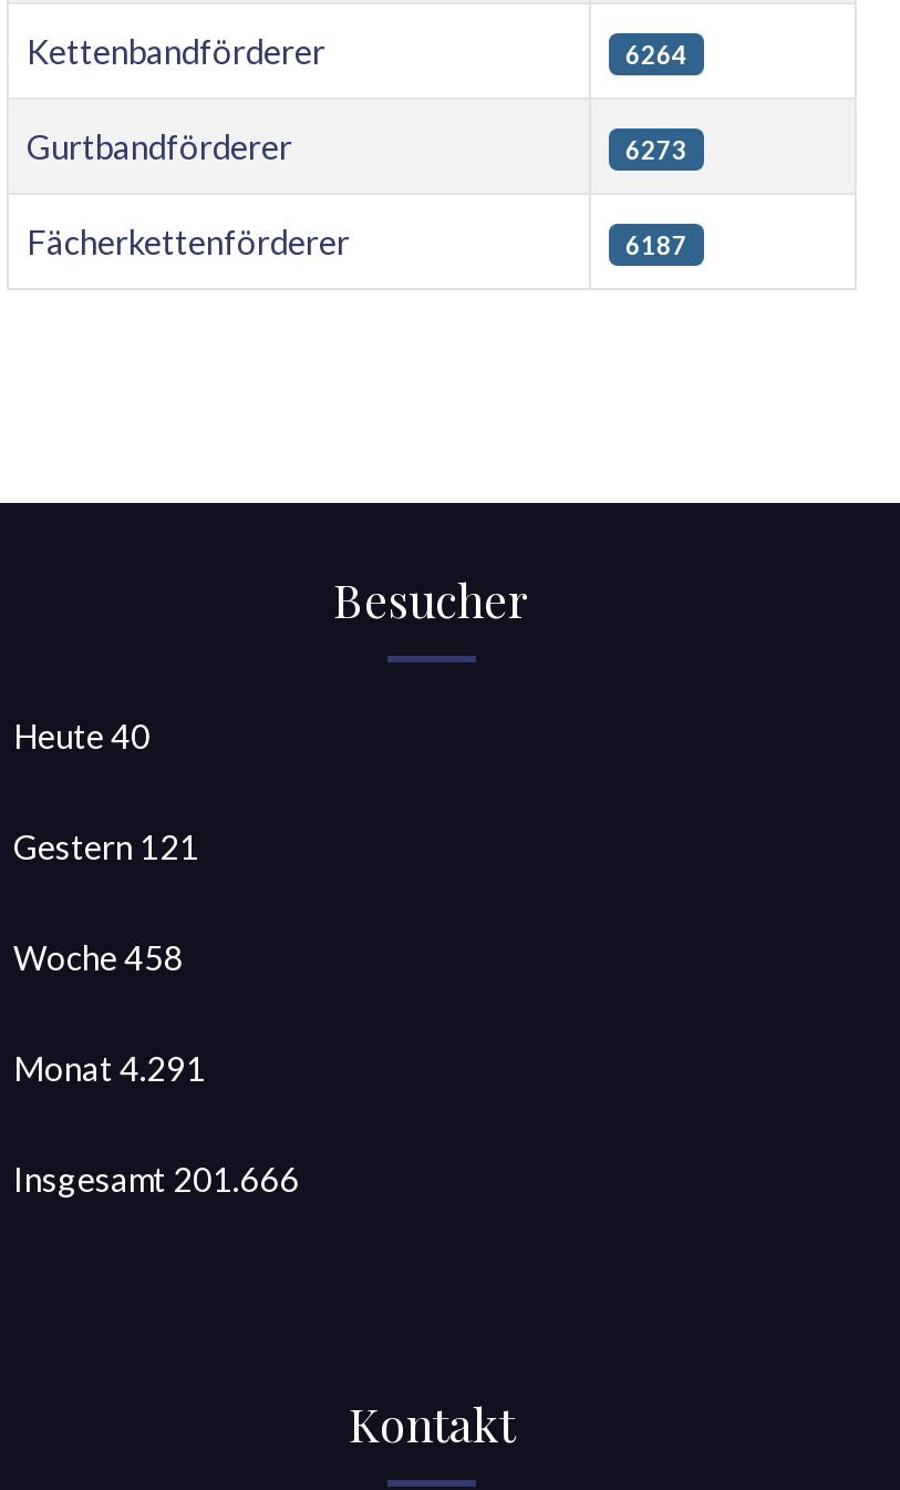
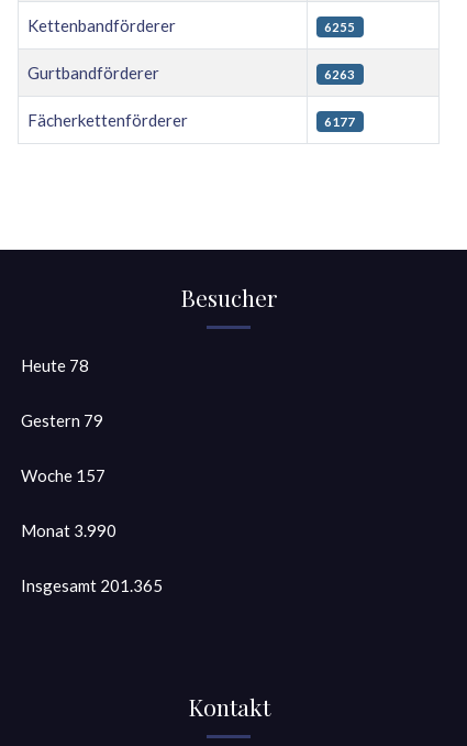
- 6264
+ 6255

- 6273
+ 6263

- 6187
+ 6177

- Heute 40
+ Heute 78

- Gestern 121
+ Gestern 79

- Woche 458
+ Woche 157

- Monat 4.291
+ Monat 3.990

- Insgesamt 201.666
+ Insgesamt 201.365
